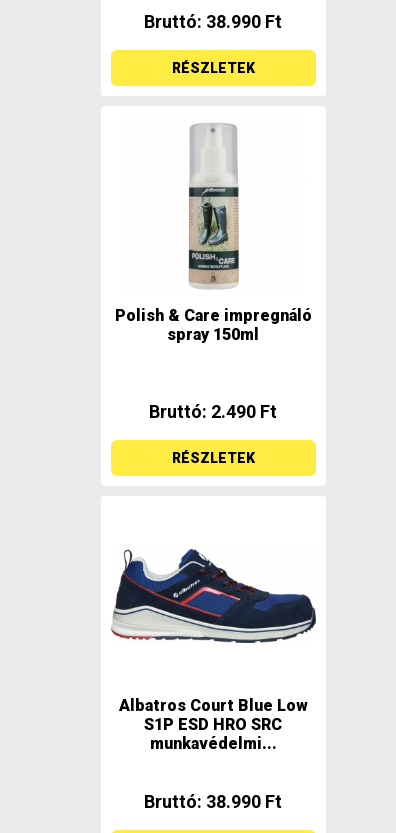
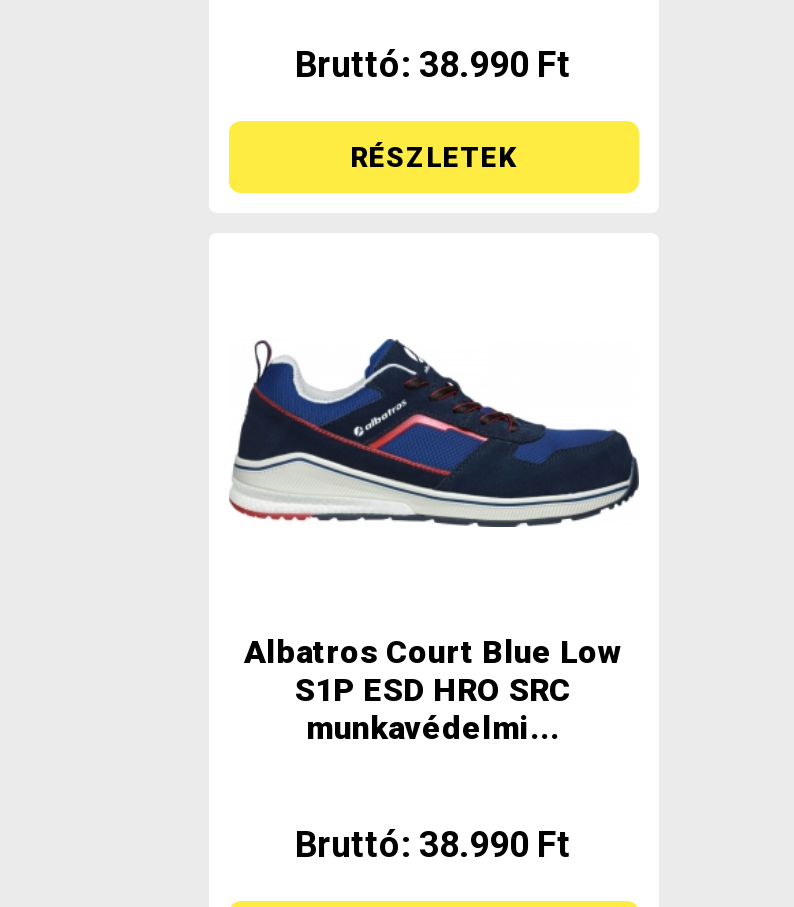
- [image]
- Polish & Care impregnáló
- spray 150ml

- Bruttó: 2.490 Ft
- RÉSZLETEK
